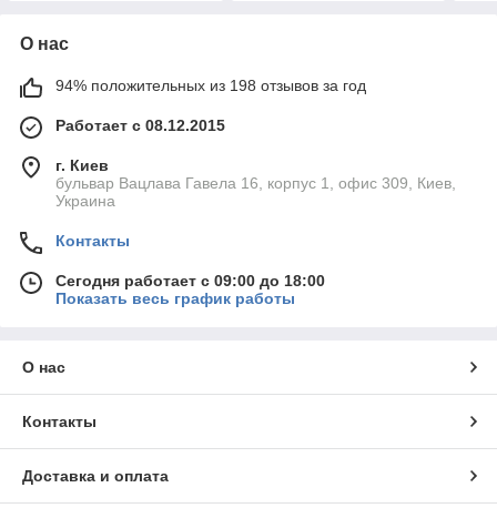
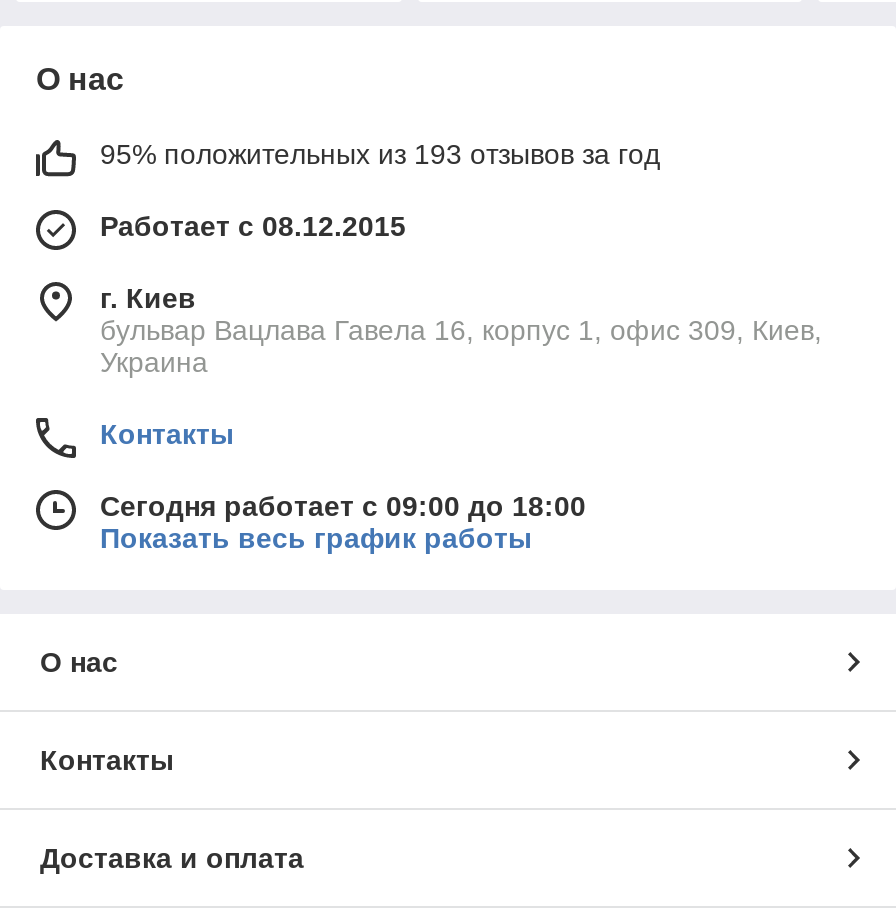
- 94% положительных из 198 отзывов за год
+ 95% положительных из 193 отзывов за год
